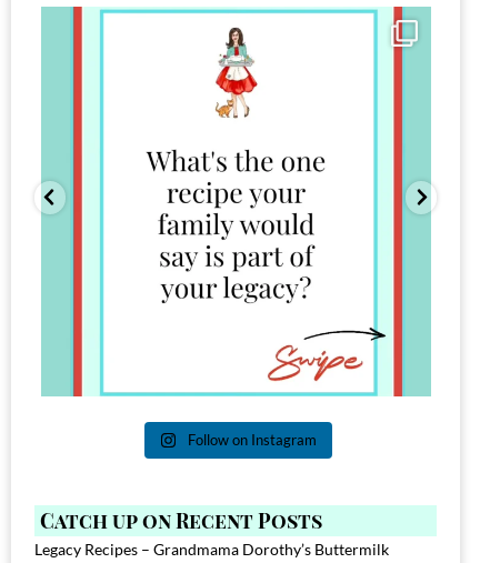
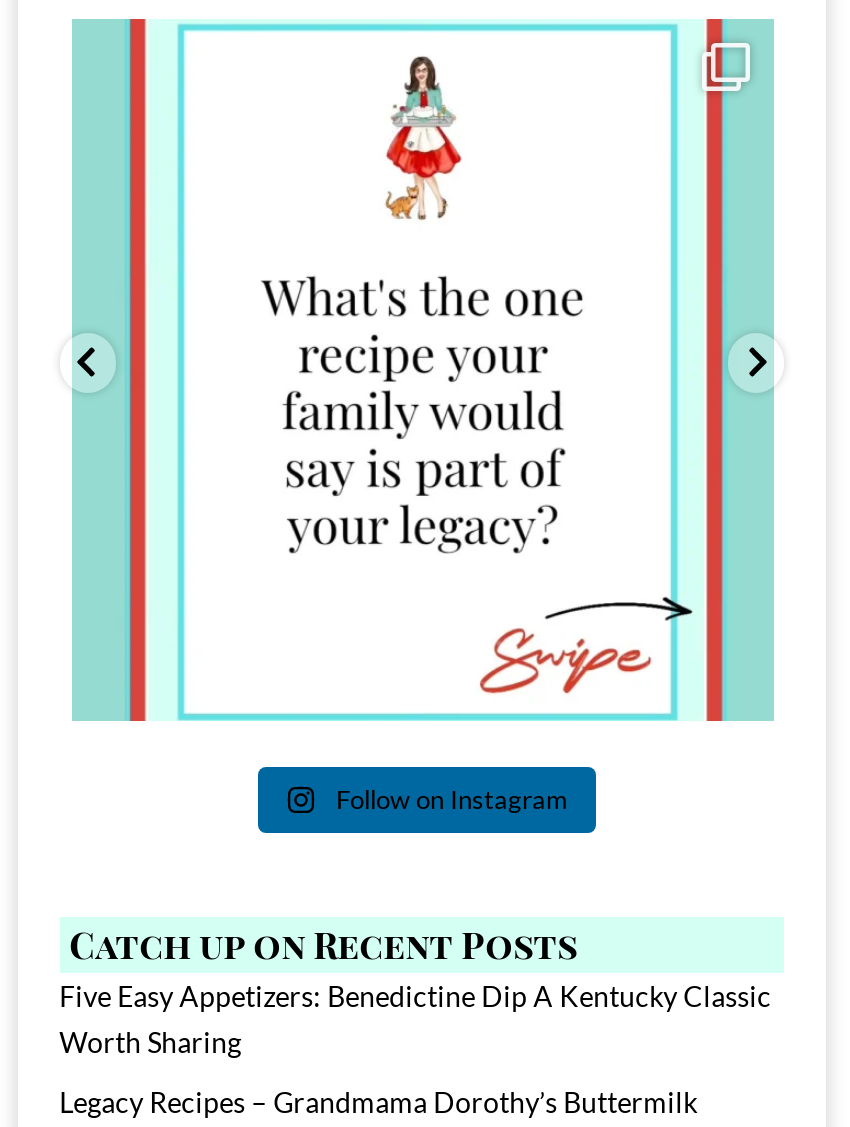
+ Five Easy Appetizers: Benedictine Dip A Kentucky Classic
+ Worth Sharing
